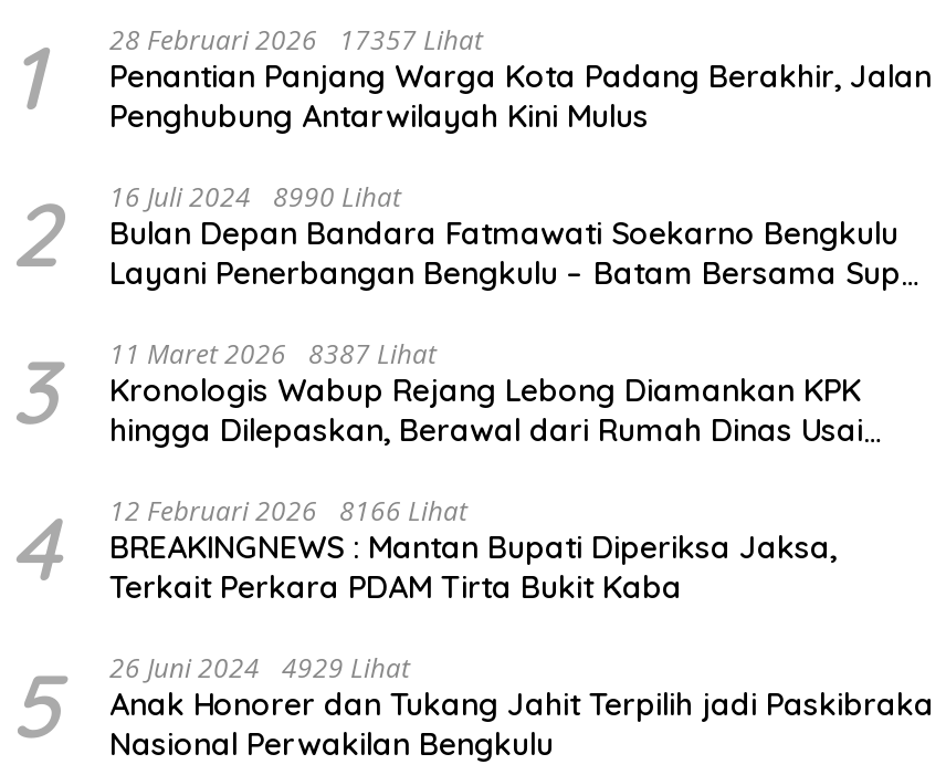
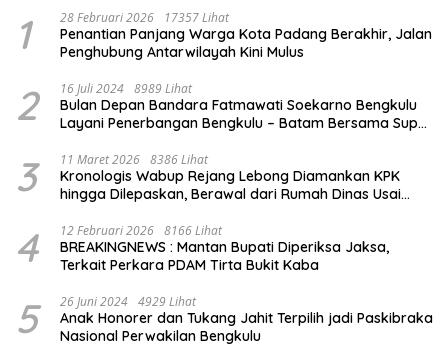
- 16 Juli 2024 8990 Lihat
+ 16 Juli 2024 8989 Lihat

- 3 11 Maret 2026 8387 Lihat Kronologis Wabup Rejang Lebong Diamankan KPK hingga Dilepaskan, Berawal dari Rumah Dinas Usai
+ 3 11 Maret 2026 8386 Lihat Kronologis Wabup Rejang Lebong Diamankan KPK hingga Dilepaskan, Berawal dari Rumah Dinas Usai
